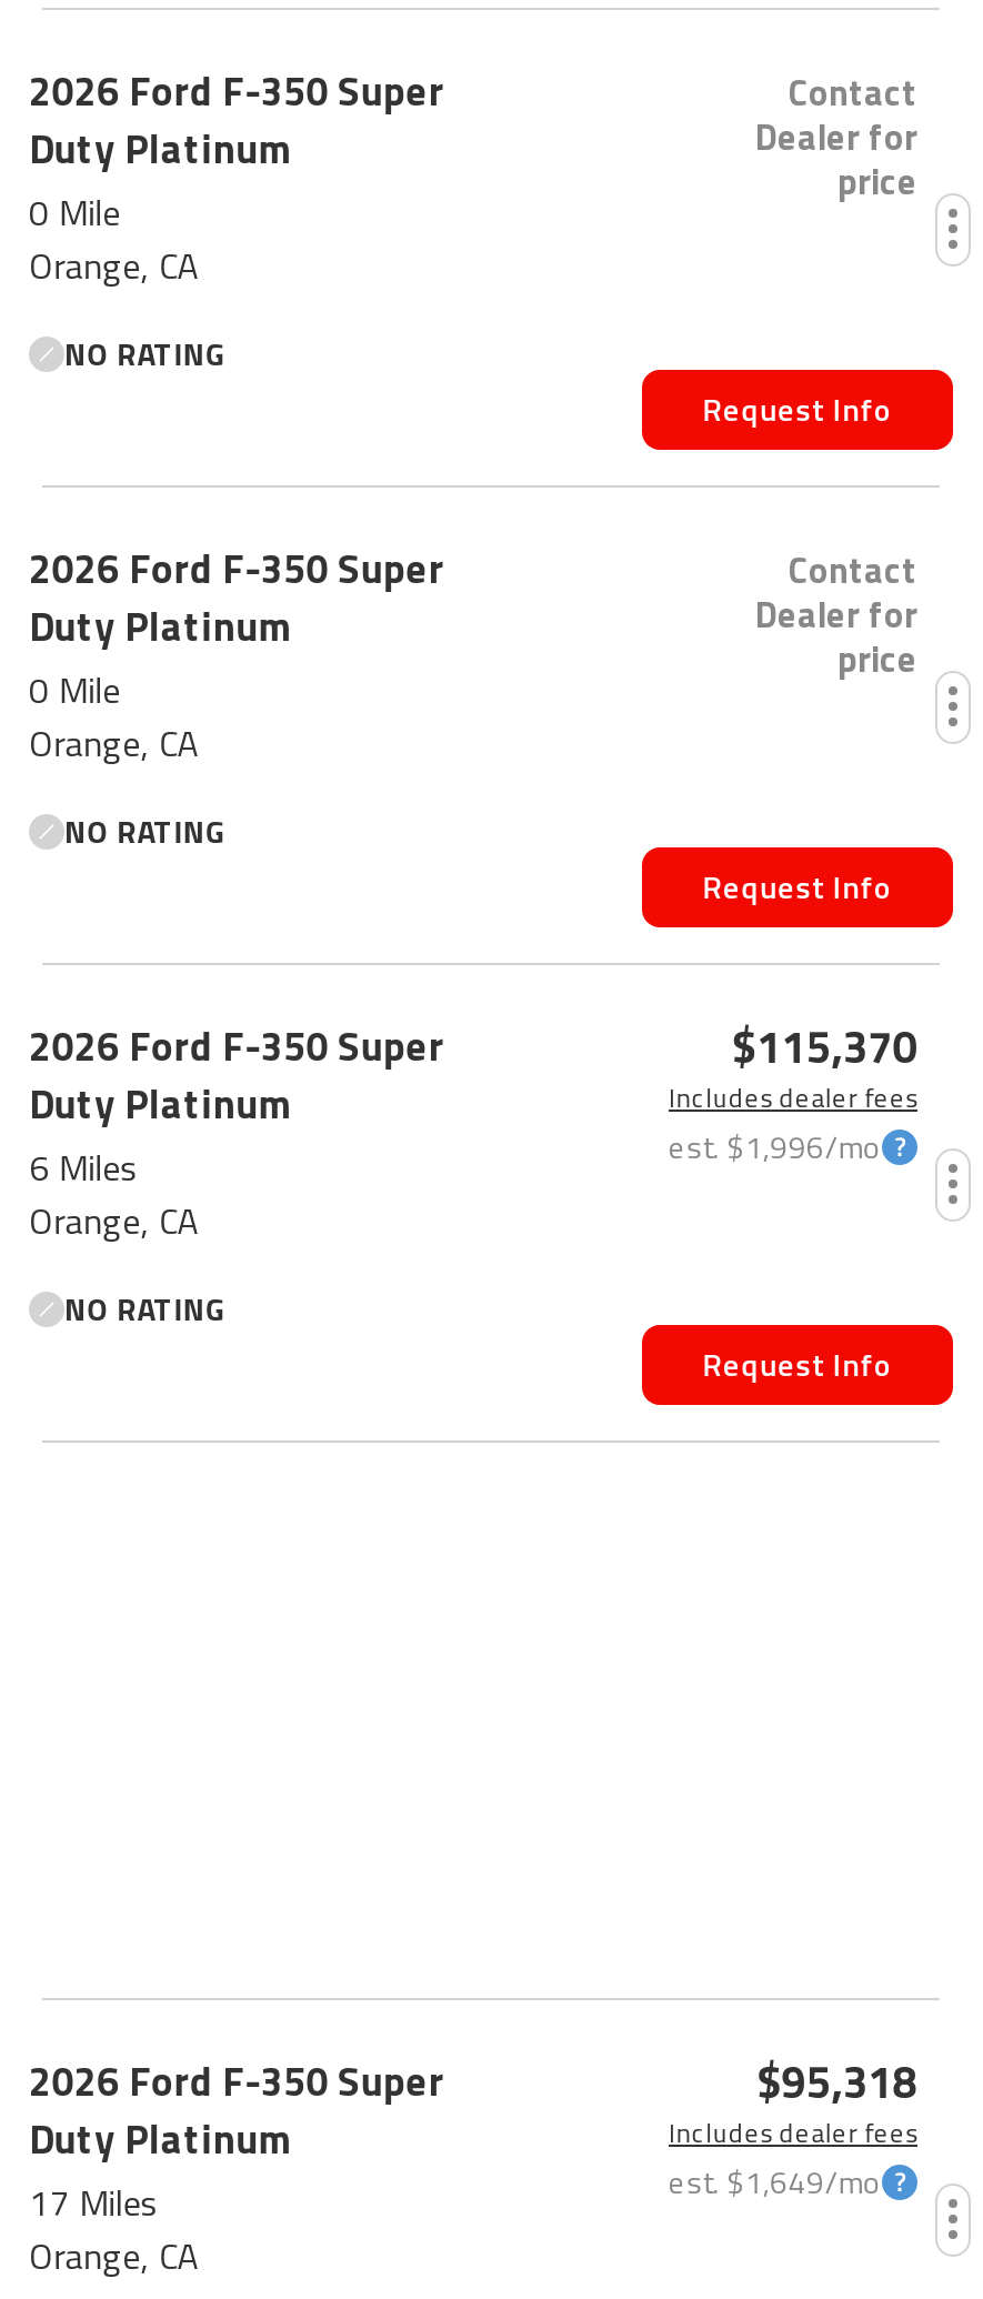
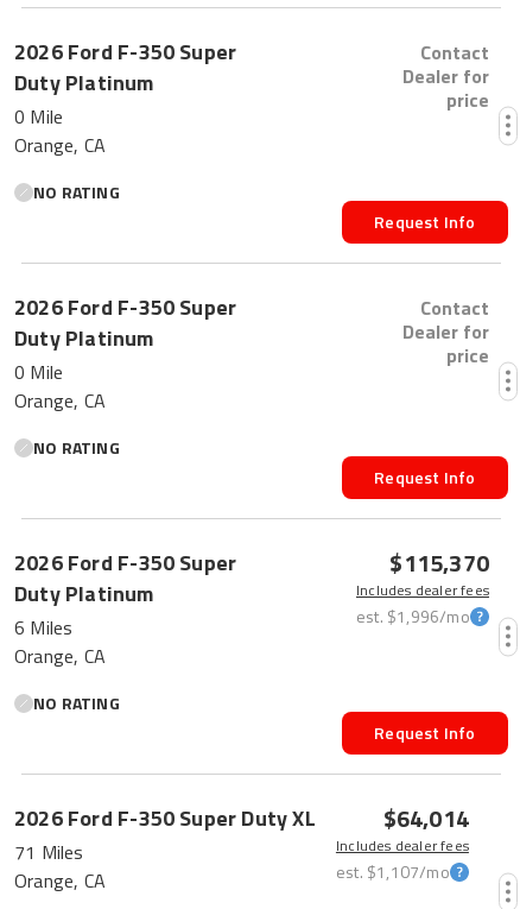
- 2026 Ford F-350 Super
- Duty Platinum
- 17 Miles
+ 2026 Ford F-350 Super Duty XL
+ 71 Miles

- $95,318
+ $64,014

- est. $1,649/mo
+ est. $1,107/mo
